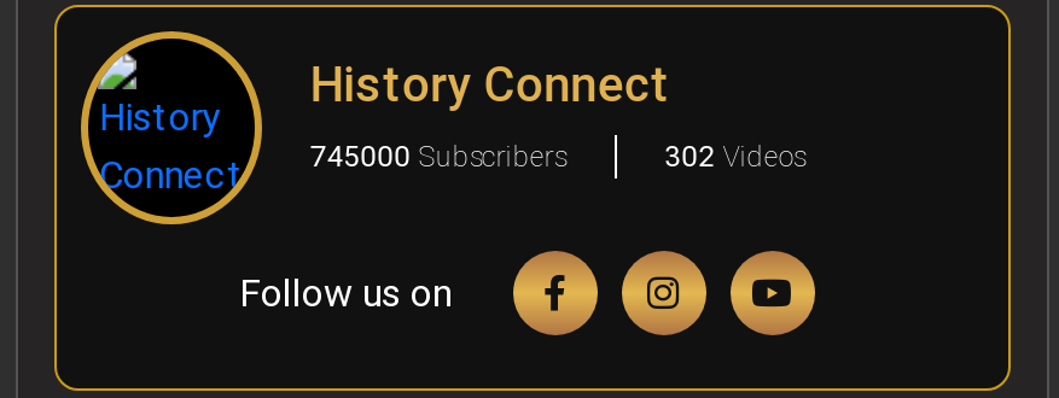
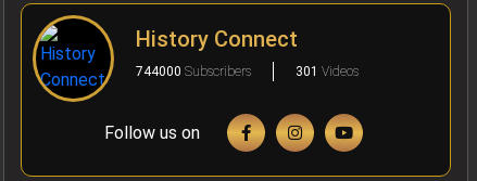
- 745000 Subscribers
+ 744000 Subscribers

- 302 Videos
+ 301 Videos
